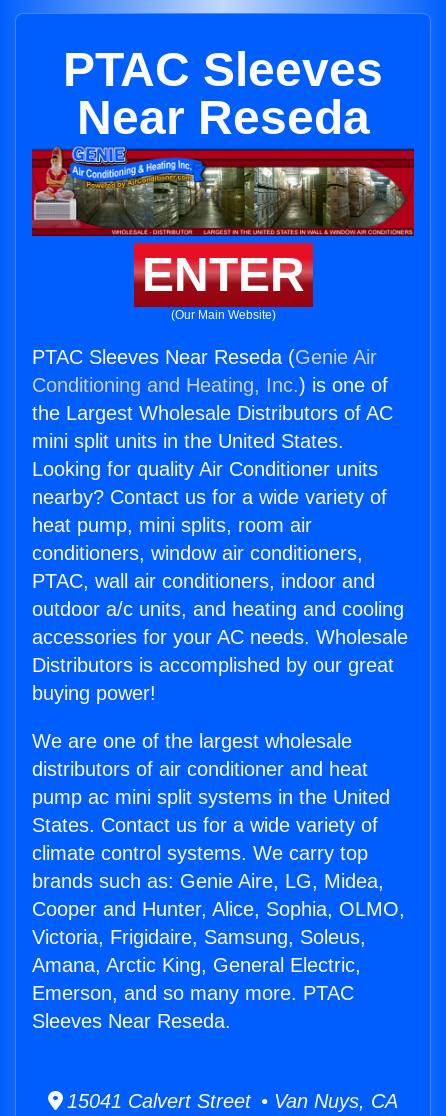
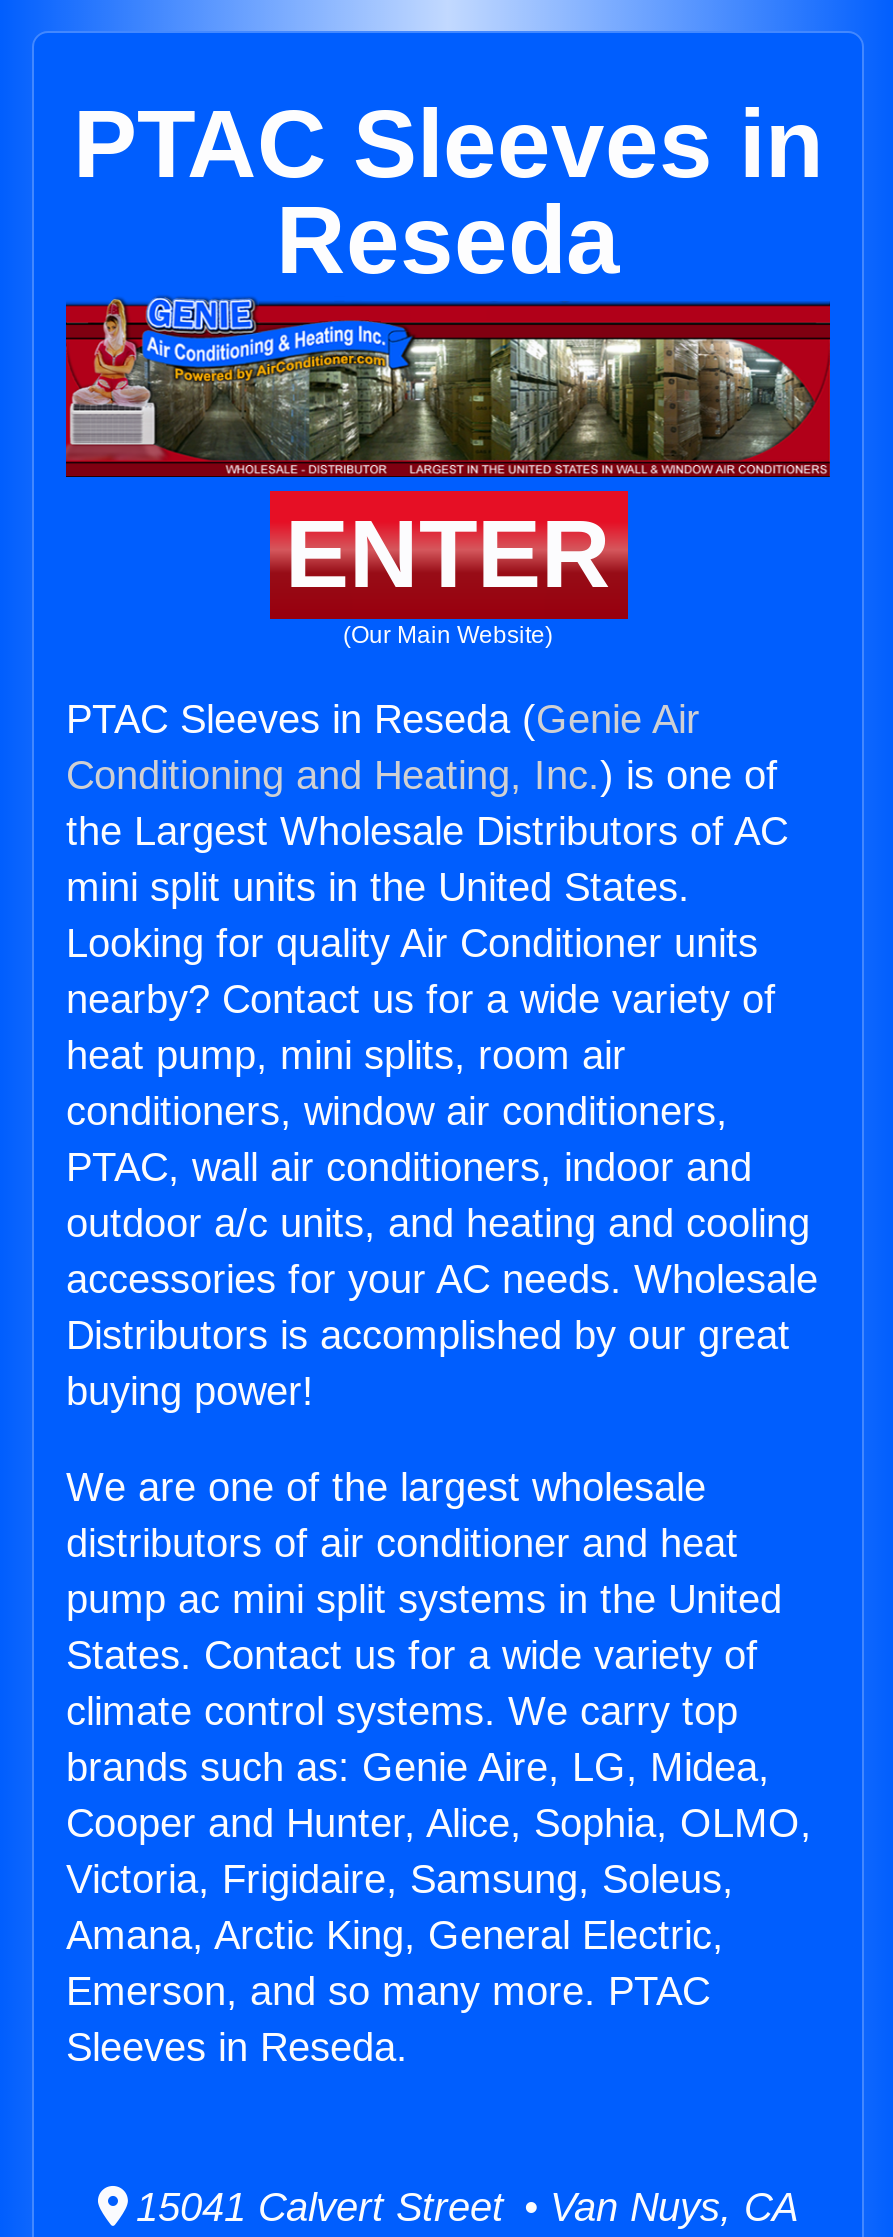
- PTAC Sleeves
- Near Reseda
+ PTAC Sleeves in
+ Reseda

- PTAC Sleeves Near Reseda (Genie Air
+ PTAC Sleeves in Reseda (Genie Air

- Sleeves Near Reseda.
+ Sleeves in Reseda.
